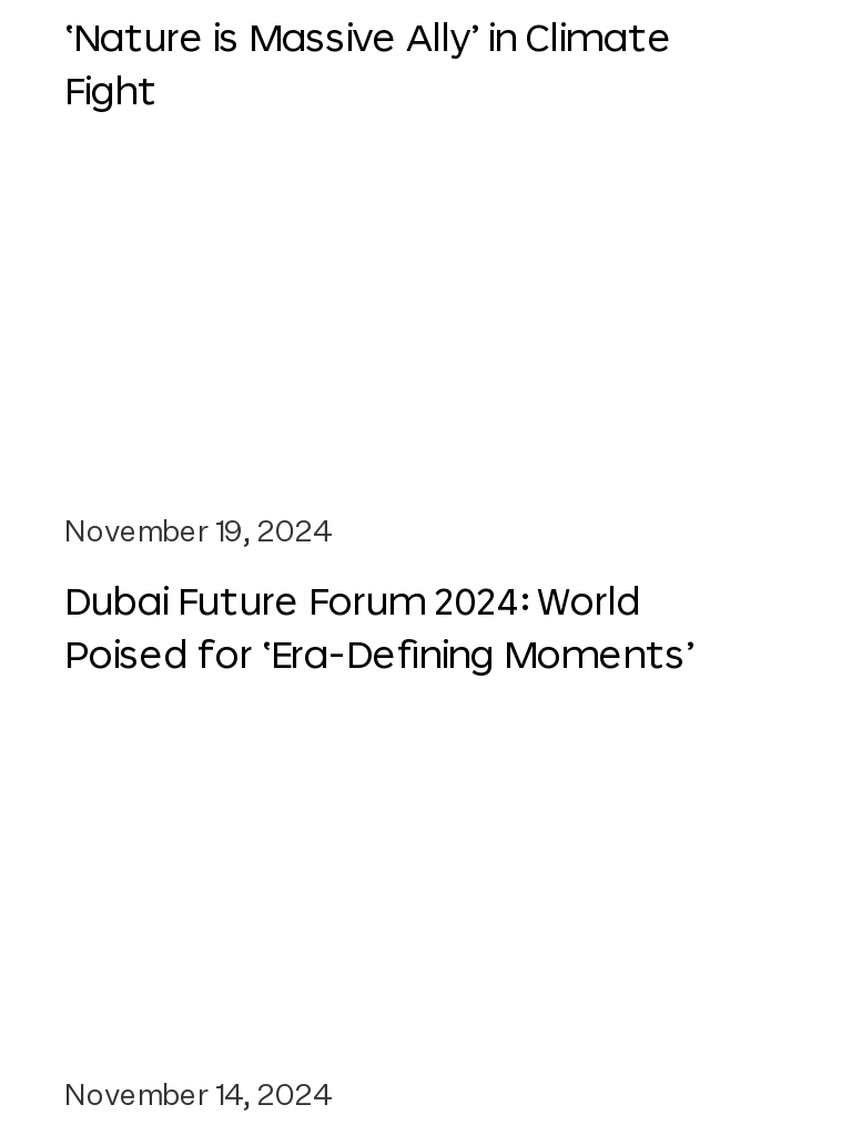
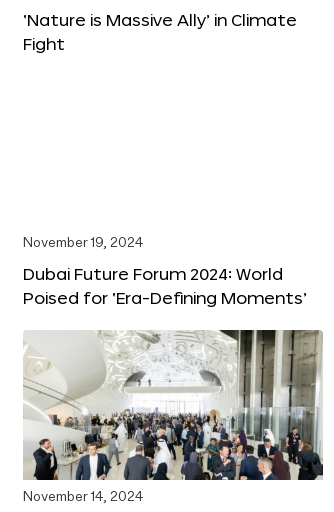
+ [image]
